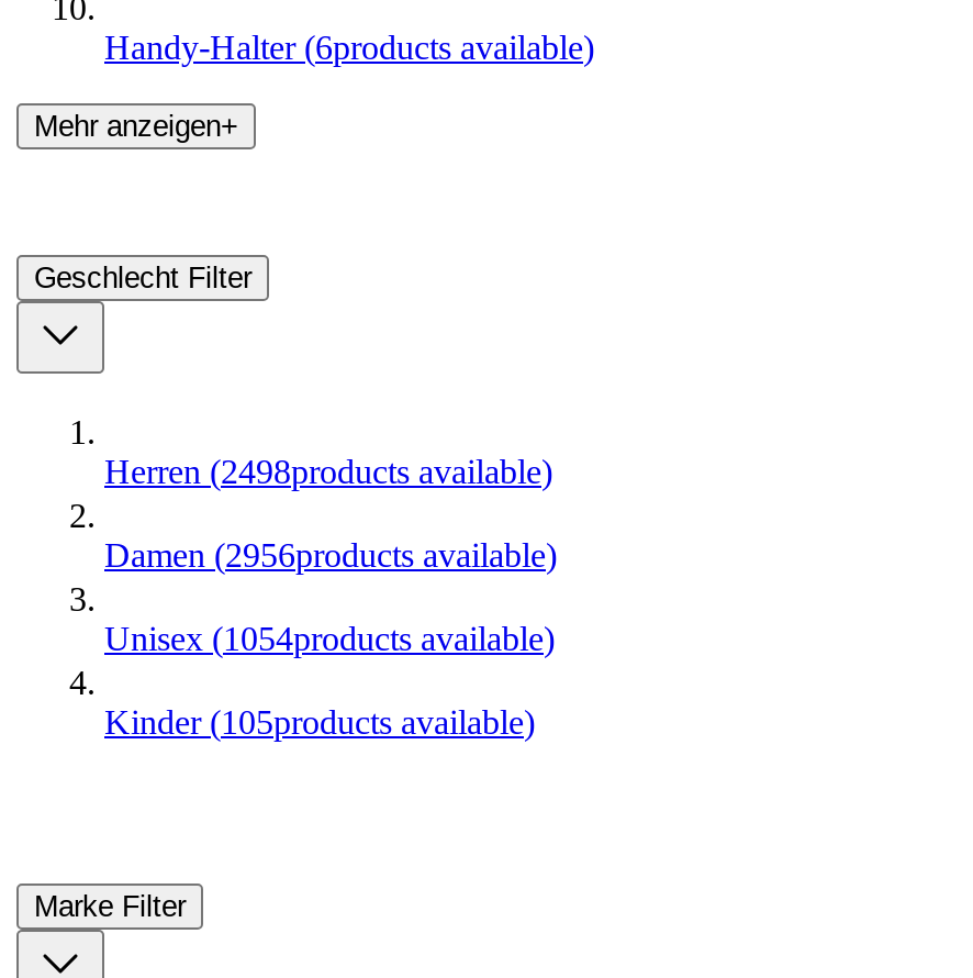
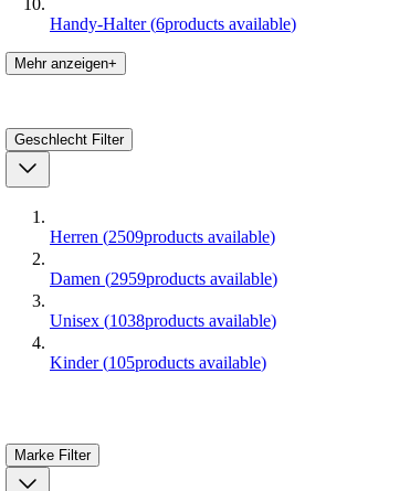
- Herren (2498products available)
+ Herren (2509products available)

- Damen (2956products available)
+ Damen (2959products available)

- Unisex (1054products available)
+ Unisex (1038products available)
